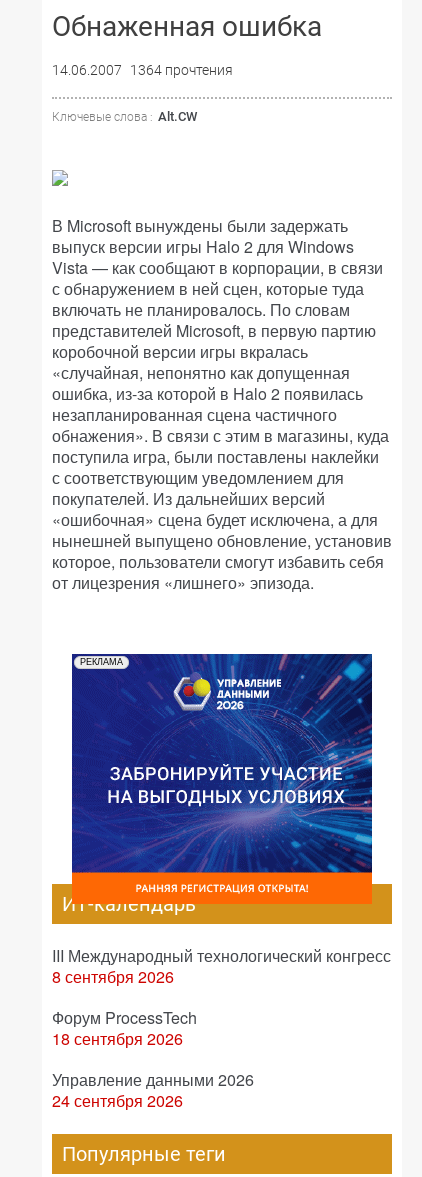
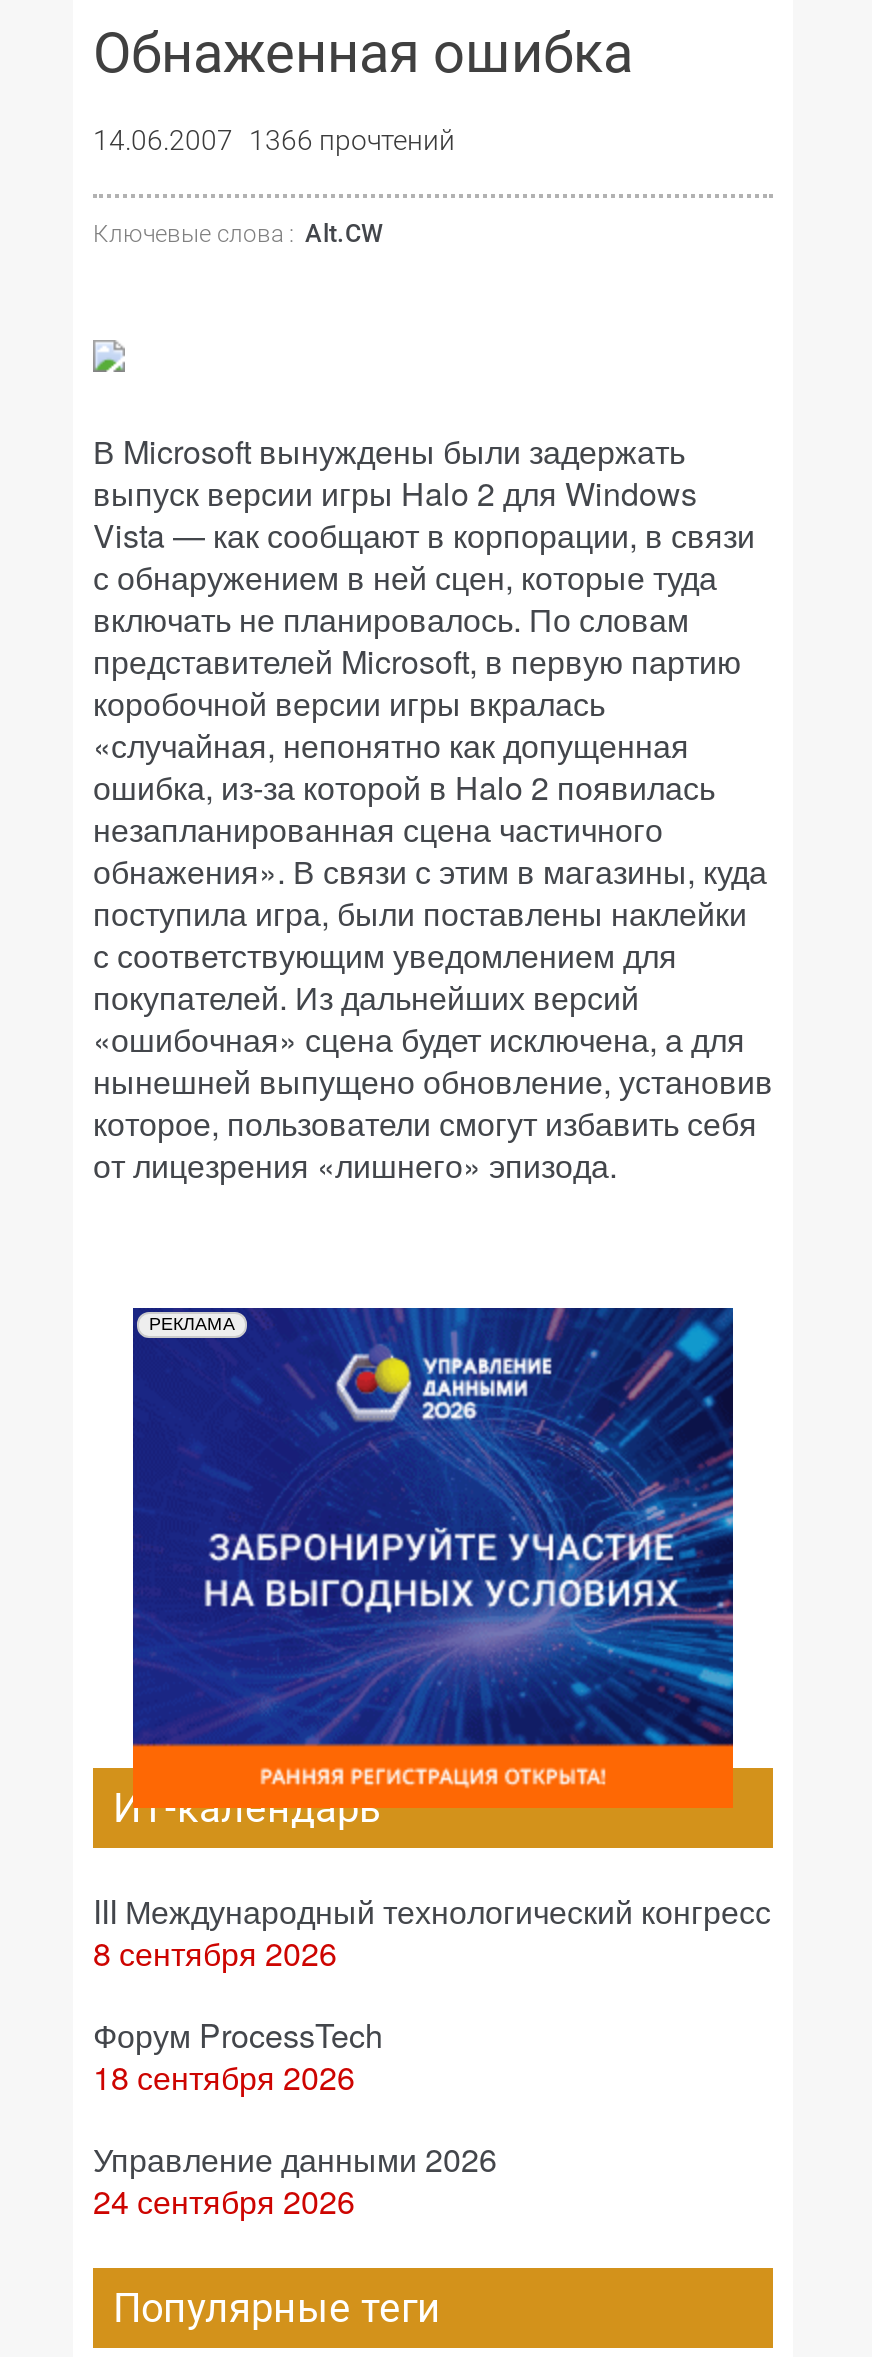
- 14.06.2007 1364 прочтения
+ 14.06.2007 1366 прочтений
